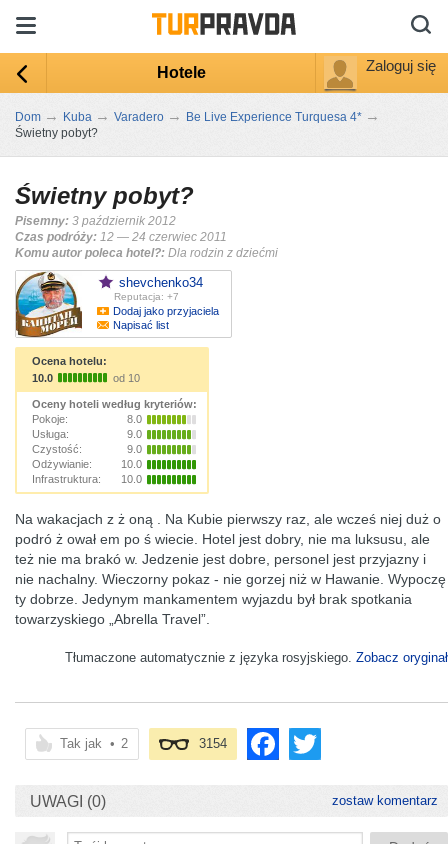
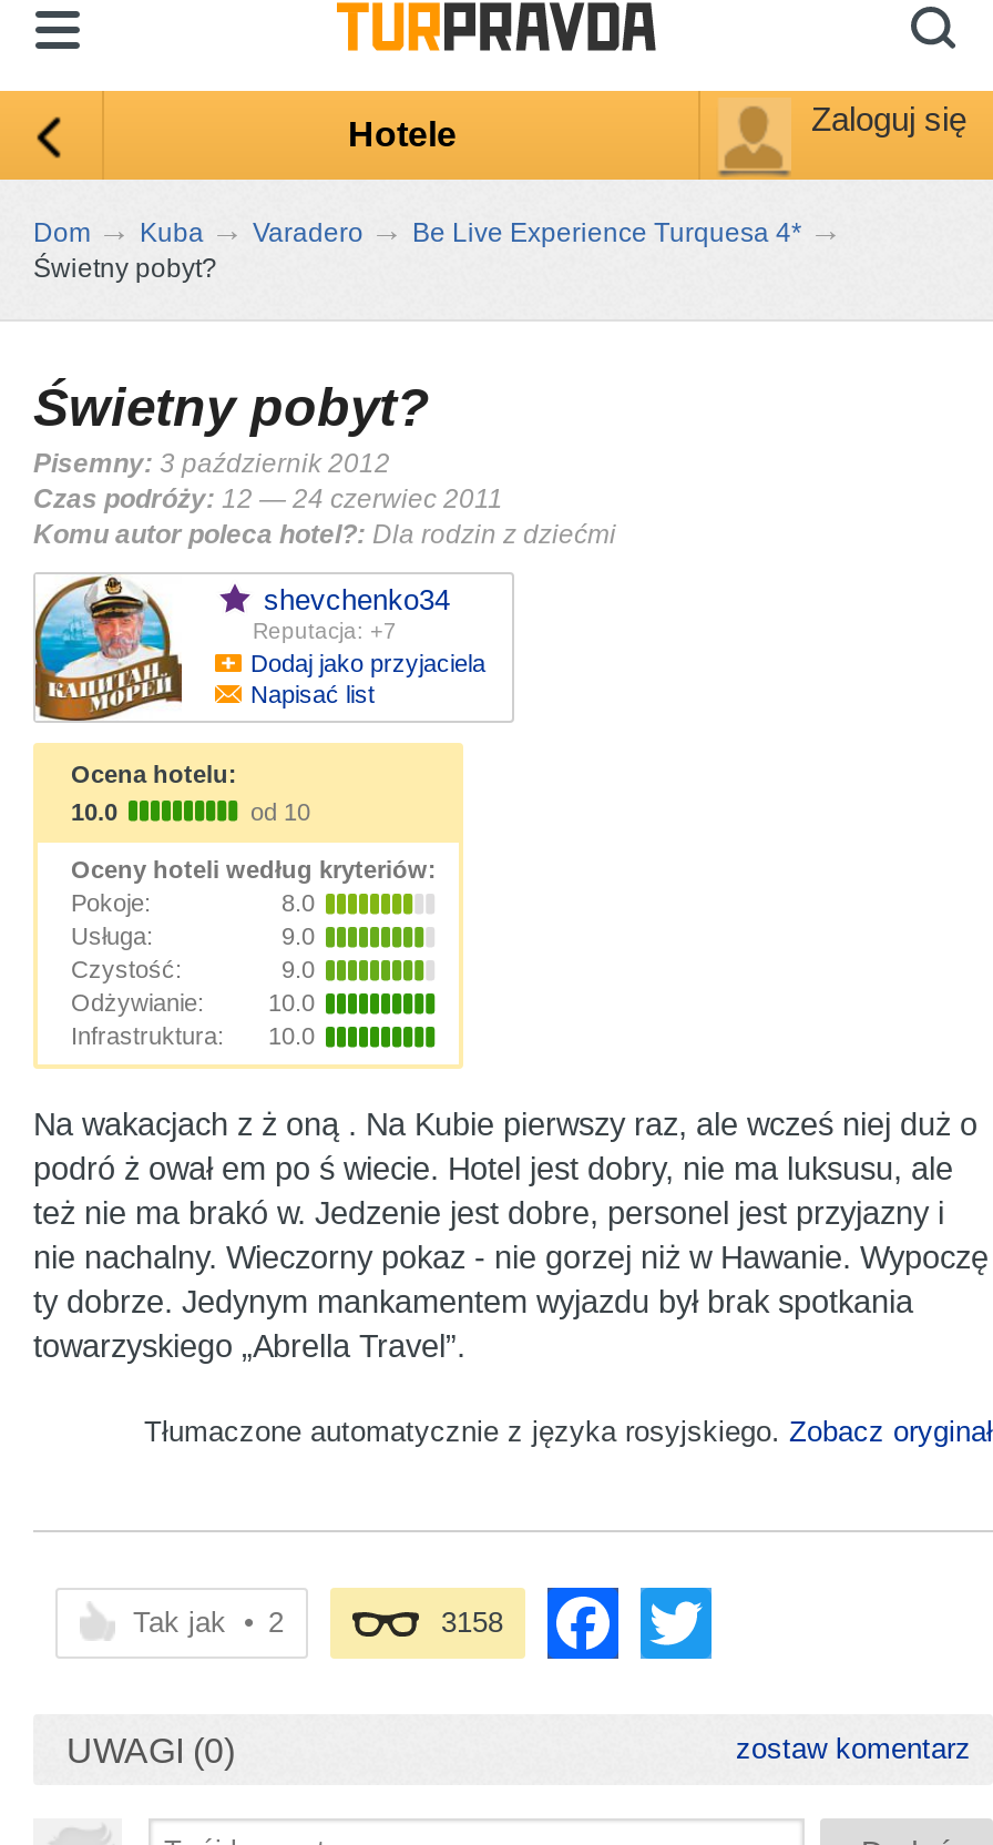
- 3154
+ 3158
